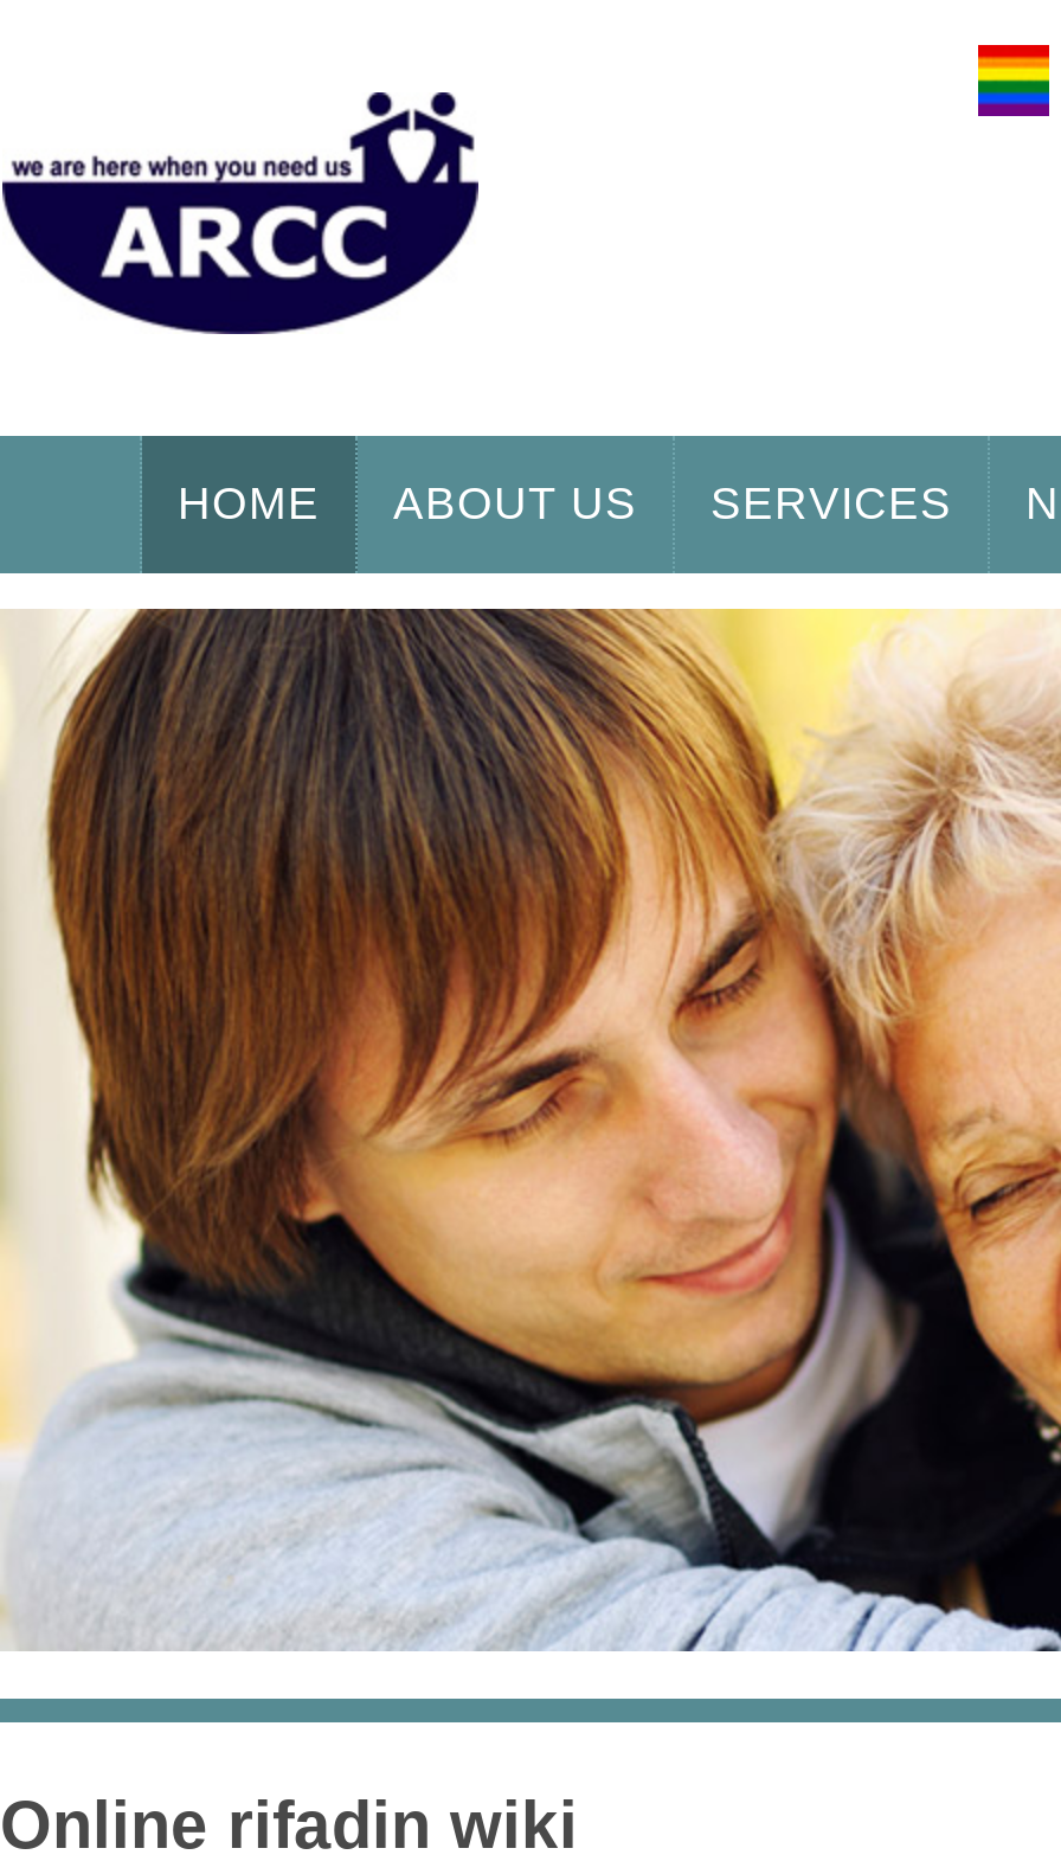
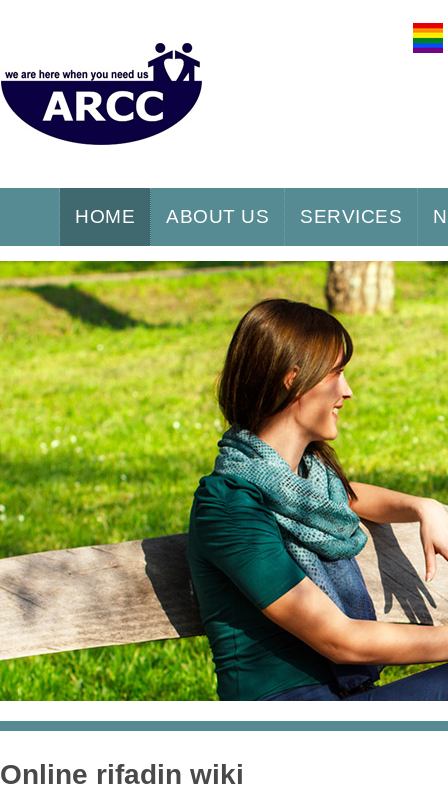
- [image]
+ [image]
